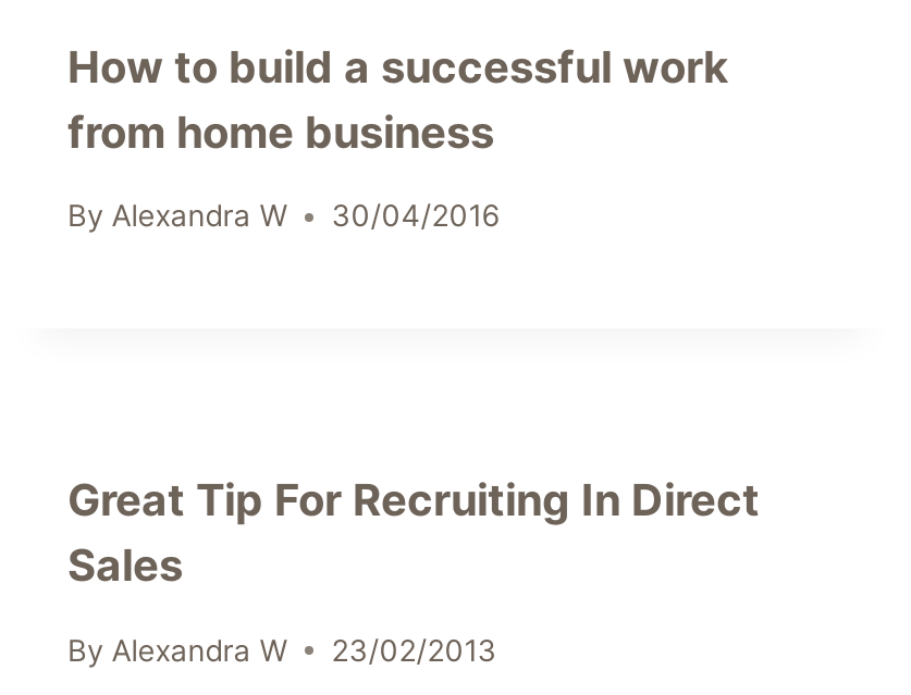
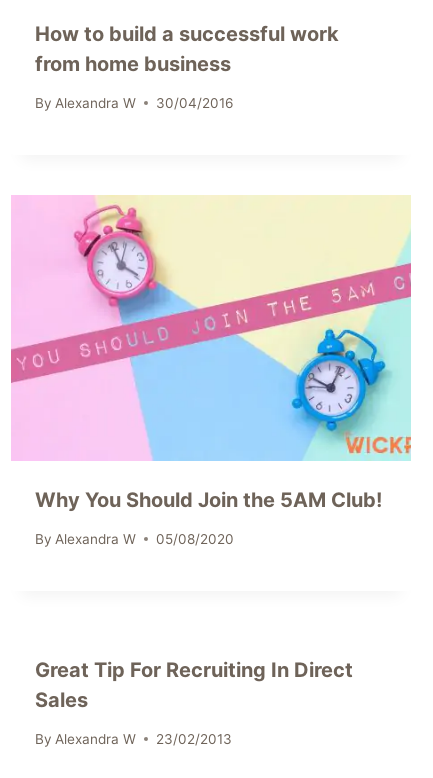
+ [image]
+ Why You Should Join the 5AM Club!
+ By Alexandra W
+ 05/08/2020
